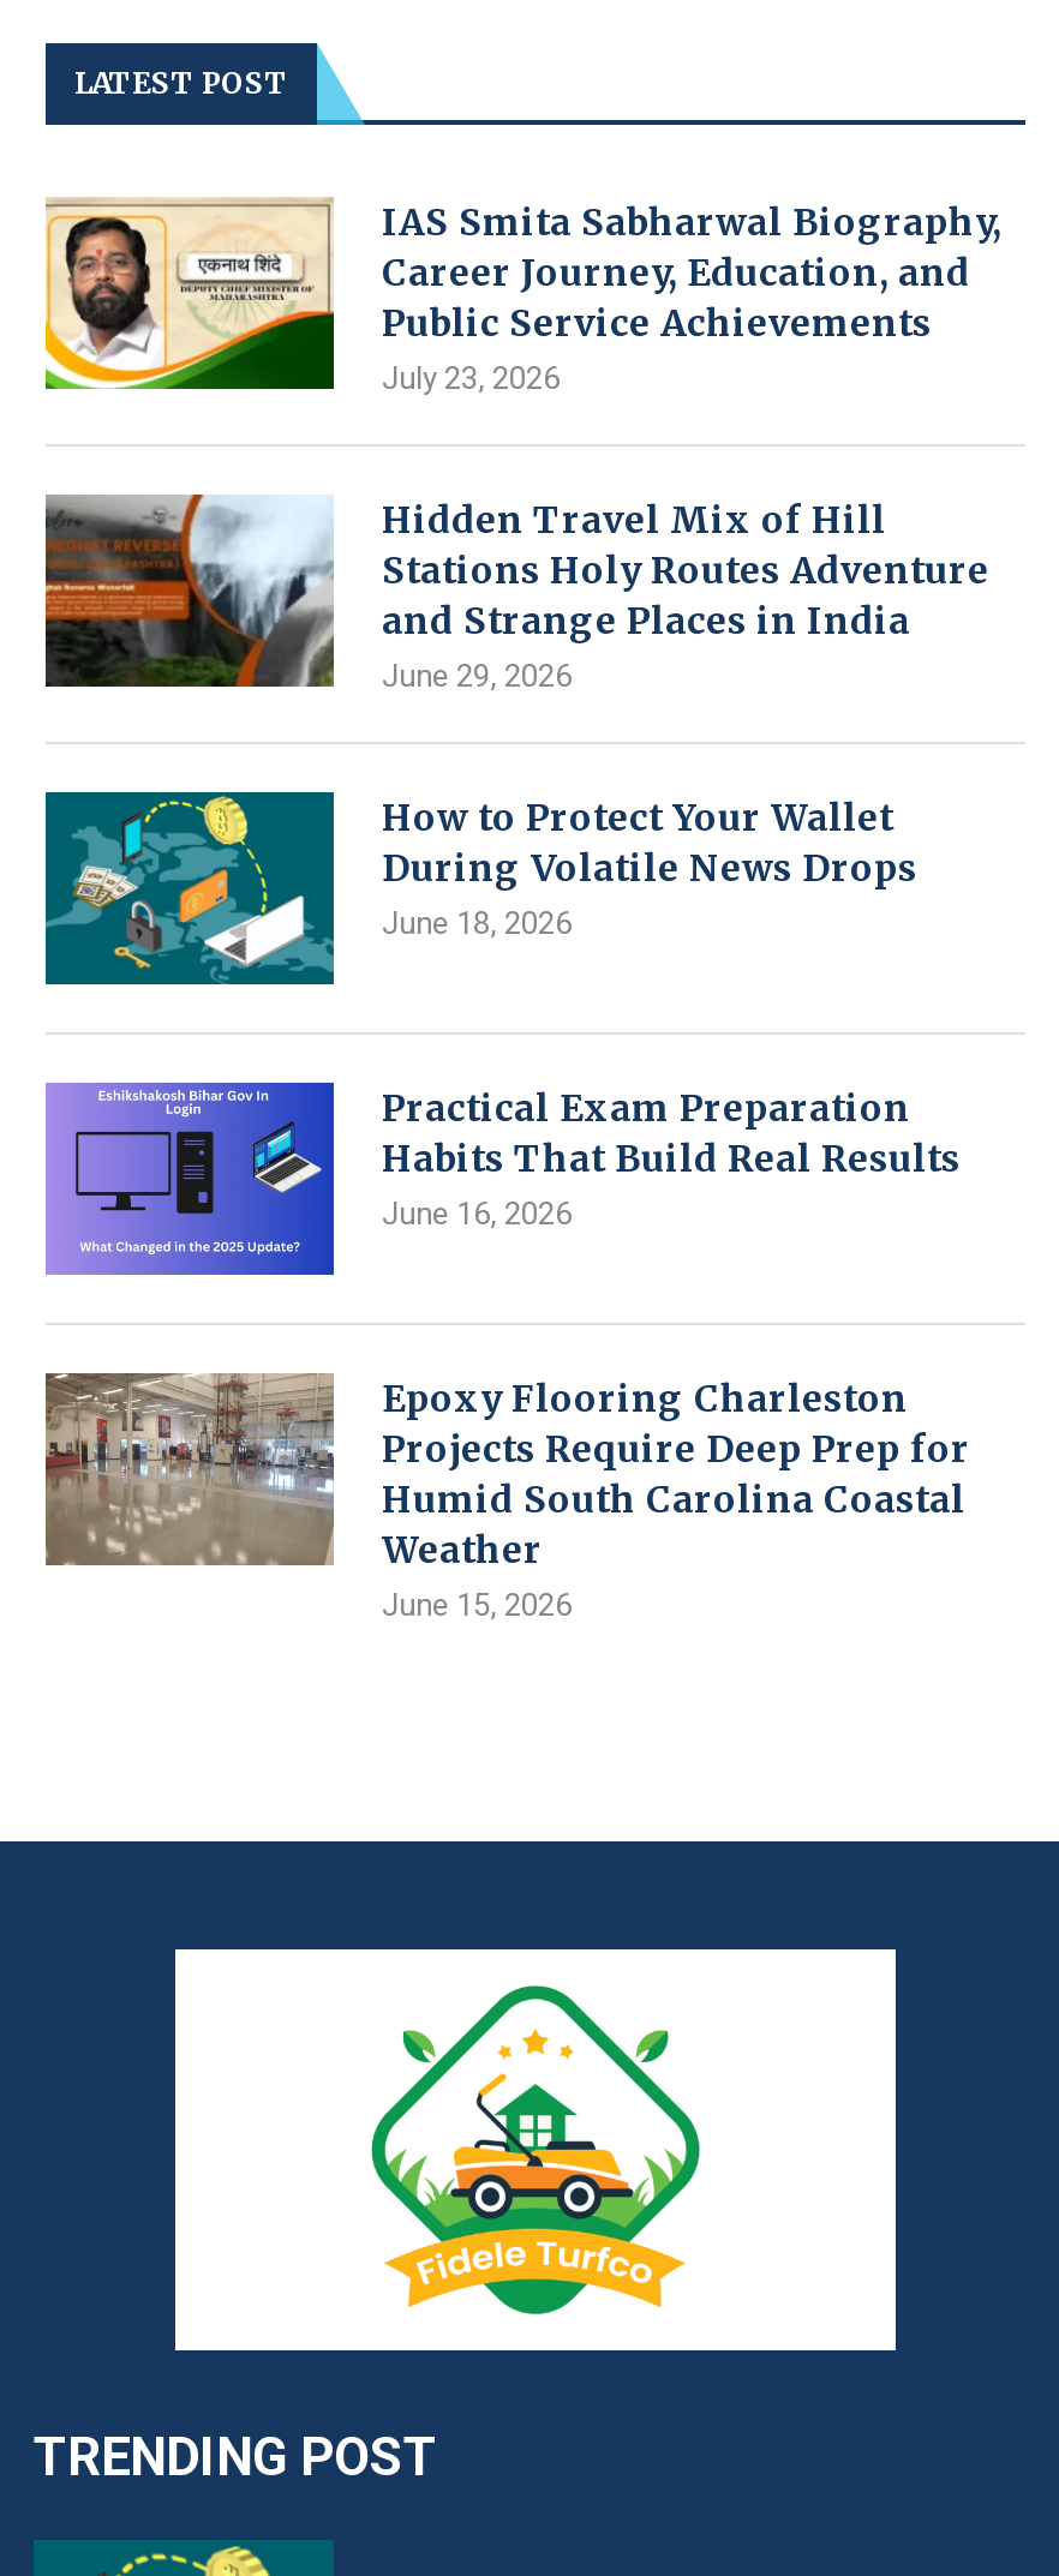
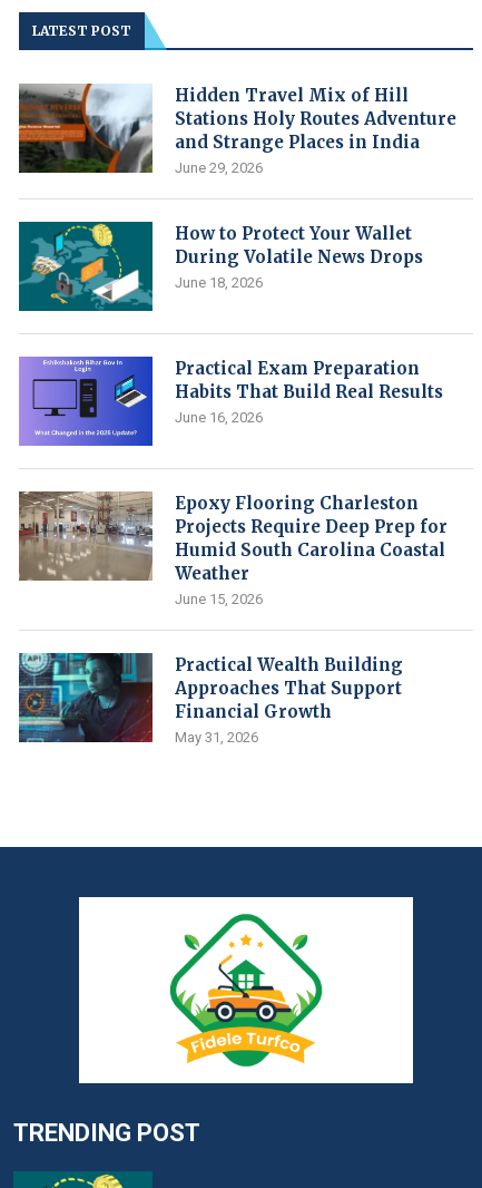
- [image]
- IAS Smita Sabharwal Biography,
- Career Journey, Education, and
- Public Service Achievements
- July 23, 2026

moved up: [image] | Hidden Travel Mix of Hill | Stations Holy Routes Adventure | ... | Weather | June 15, 2026

+ [image]
+ Practical Wealth Building
+ Approaches That Support
+ Financial Growth
+ May 31, 2026
